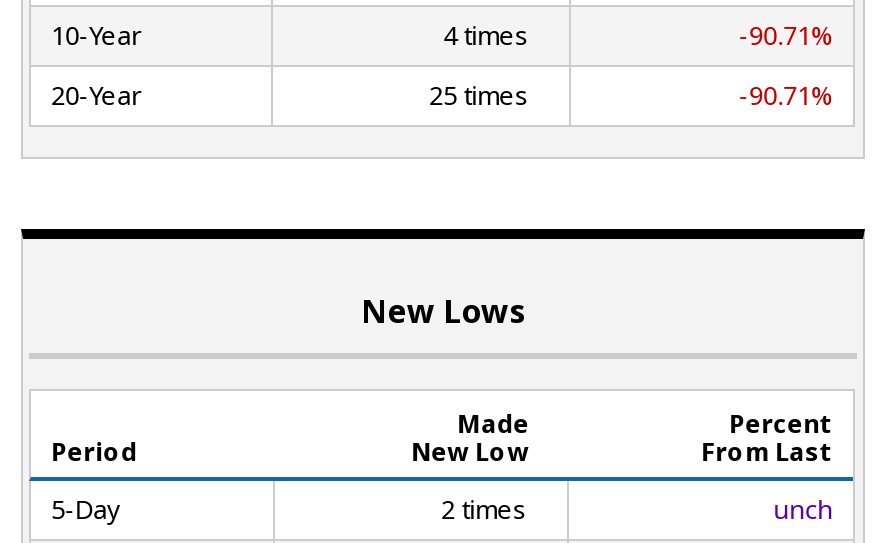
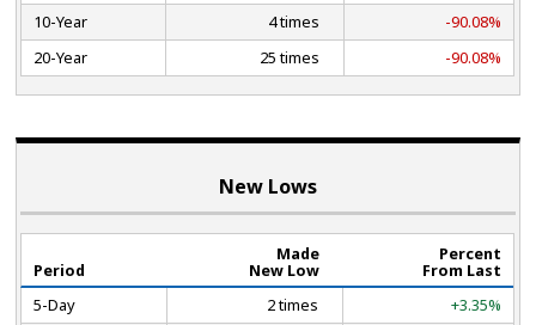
- -90.71%
+ -90.08%

- -90.71%
+ -90.08%

- unch
+ +3.35%
